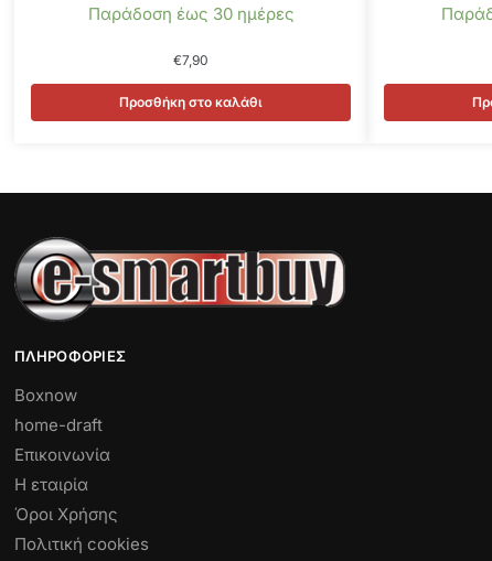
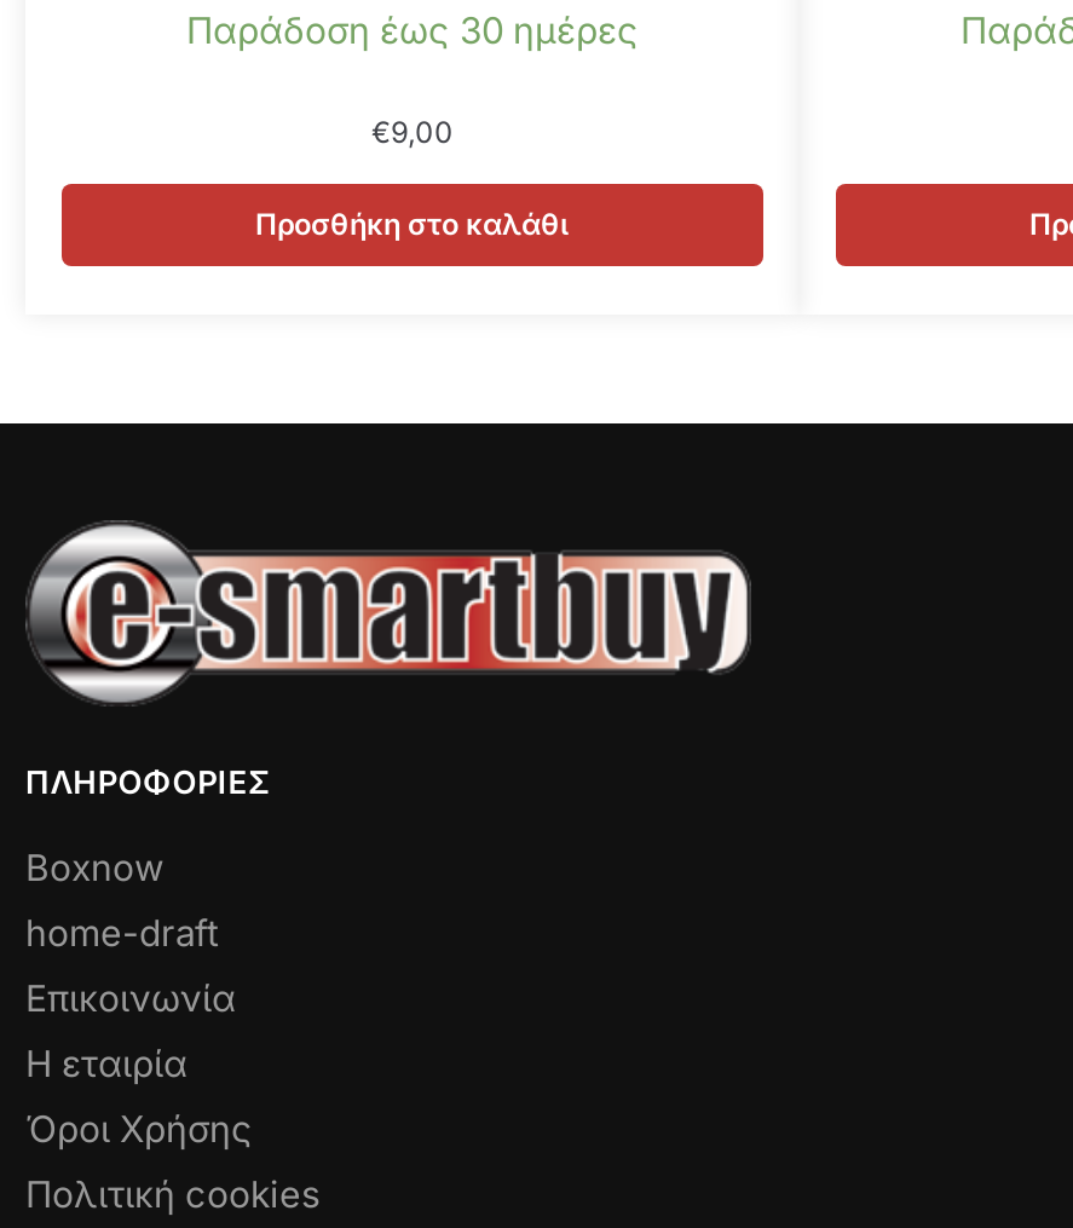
- €7,90
+ €9,00
